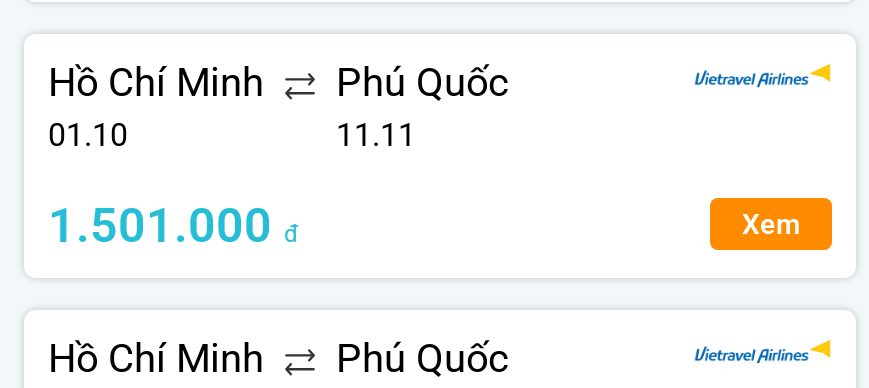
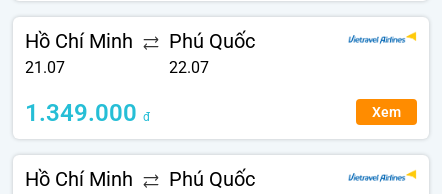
- 01.10
+ 21.07

- 11.11
+ 22.07

- 1.501.000 đ
+ 1.349.000 đ
